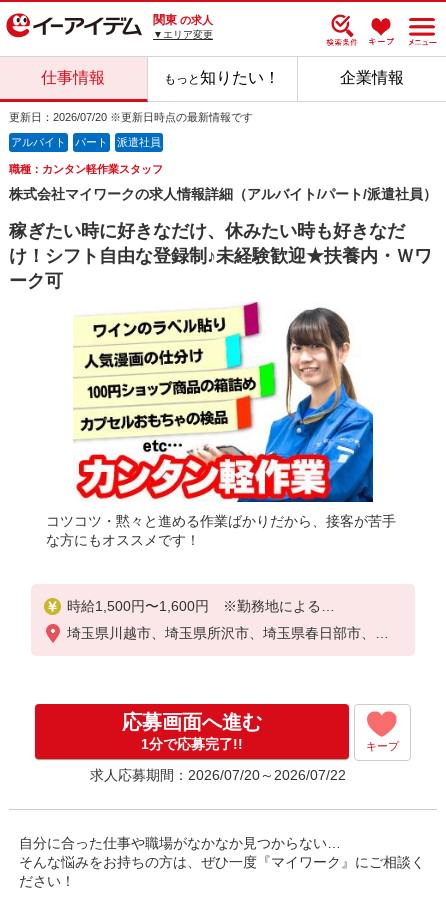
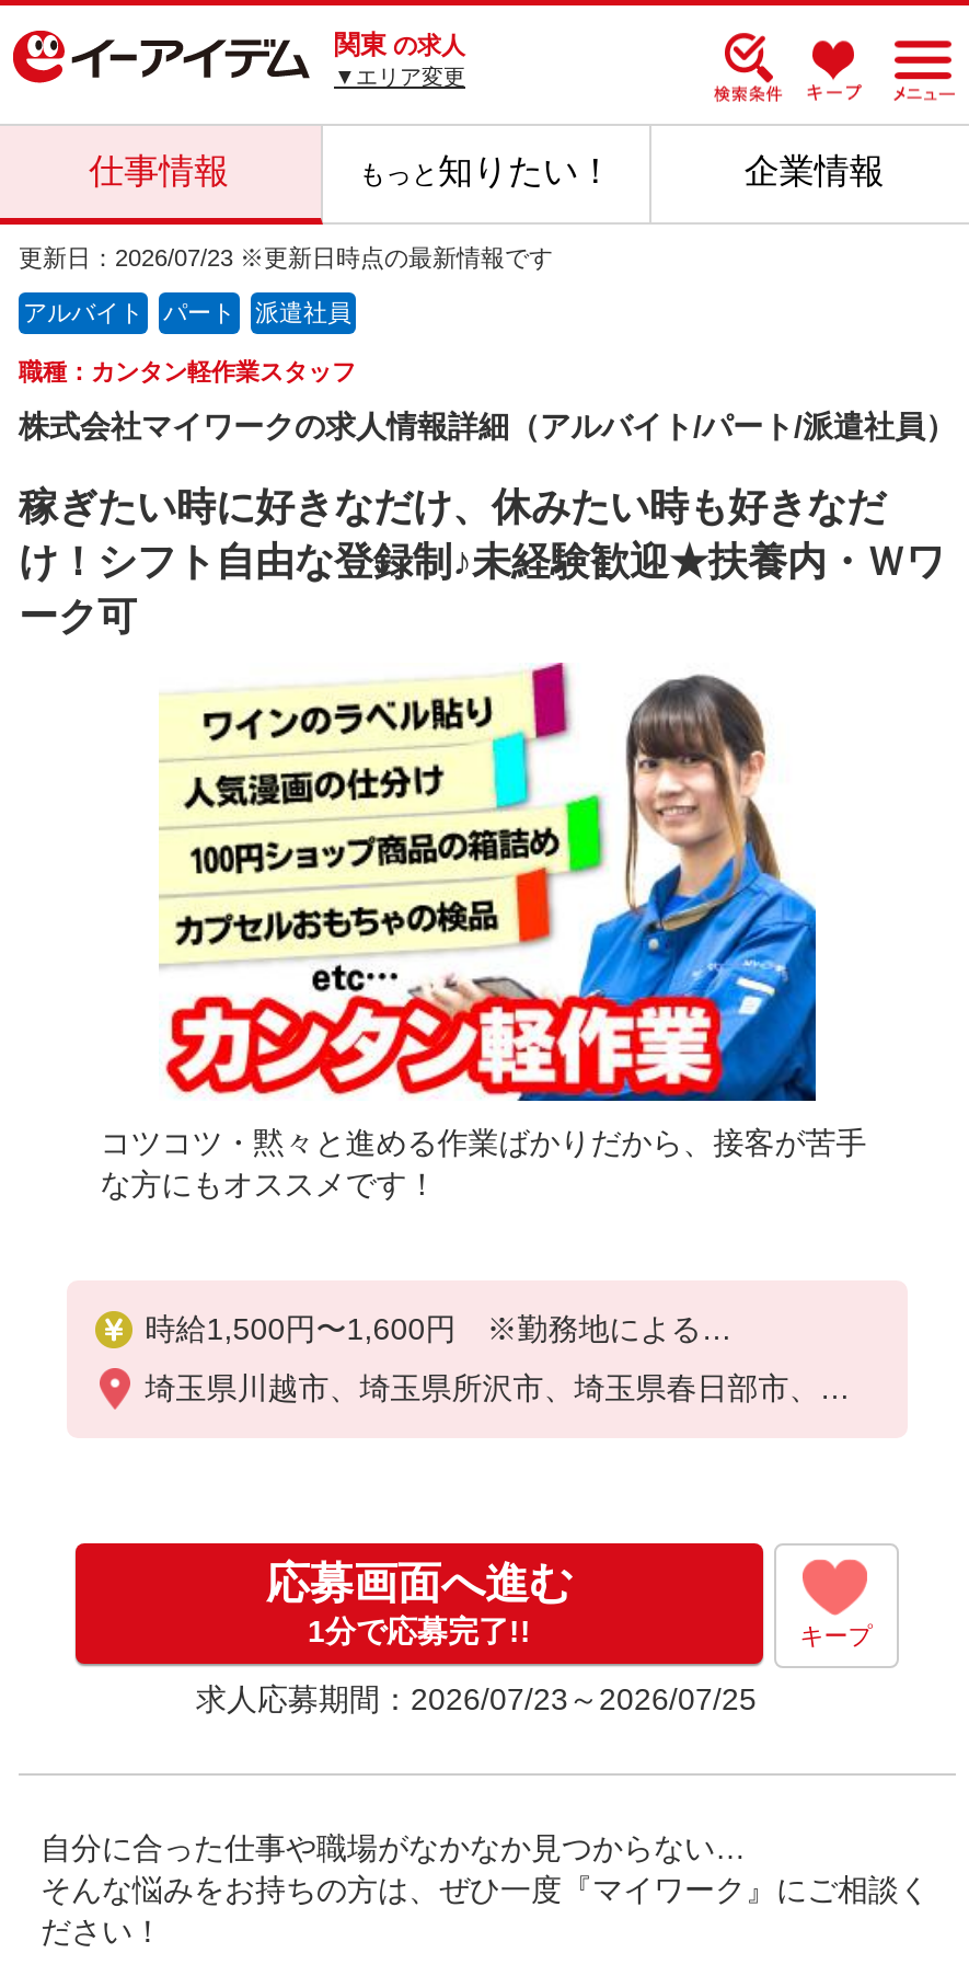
- 更新日：2026/07/20 ※更新日時点の最新情報です
+ 更新日：2026/07/23 ※更新日時点の最新情報です

- 求人応募期間：2026/07/20～2026/07/22
+ 求人応募期間：2026/07/23～2026/07/25
